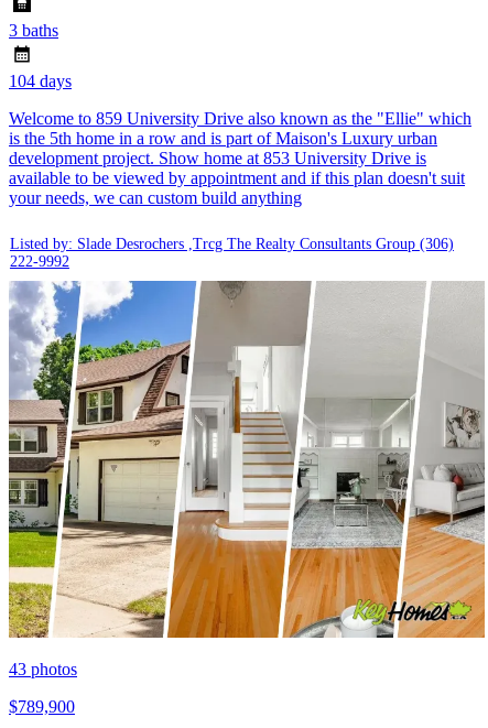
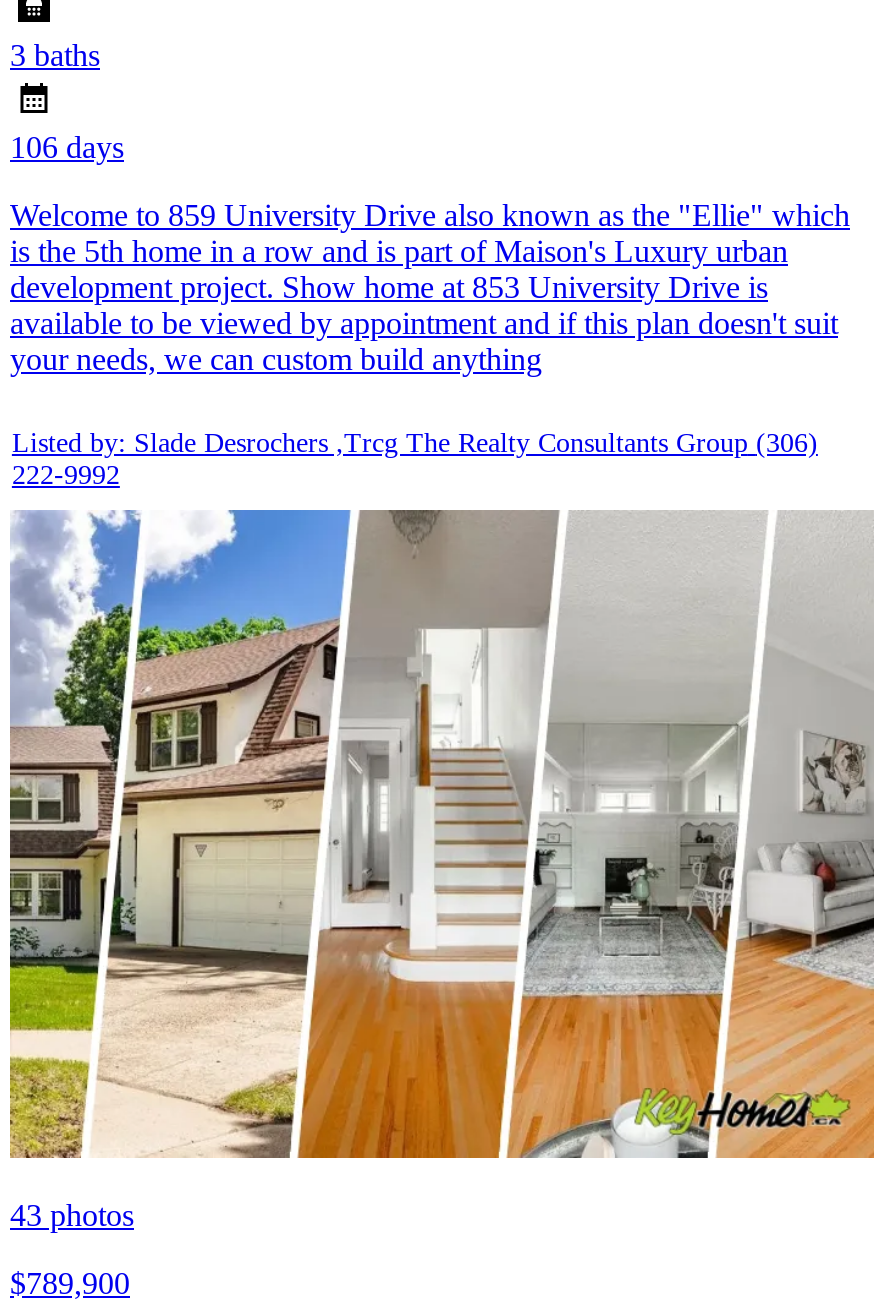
- 104 days
+ 106 days
